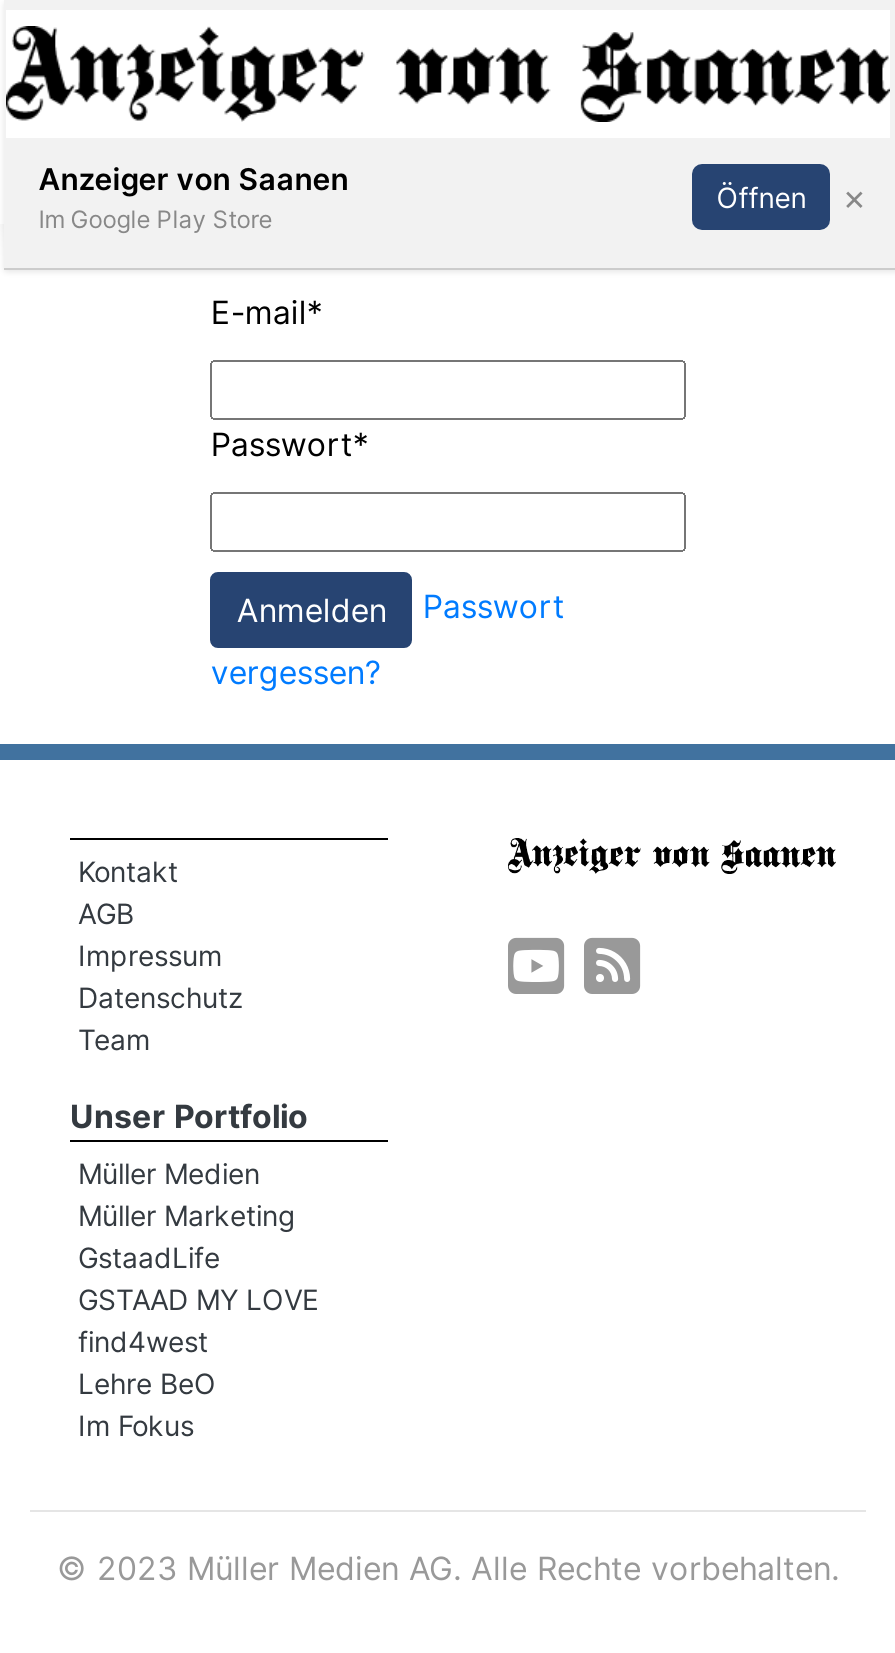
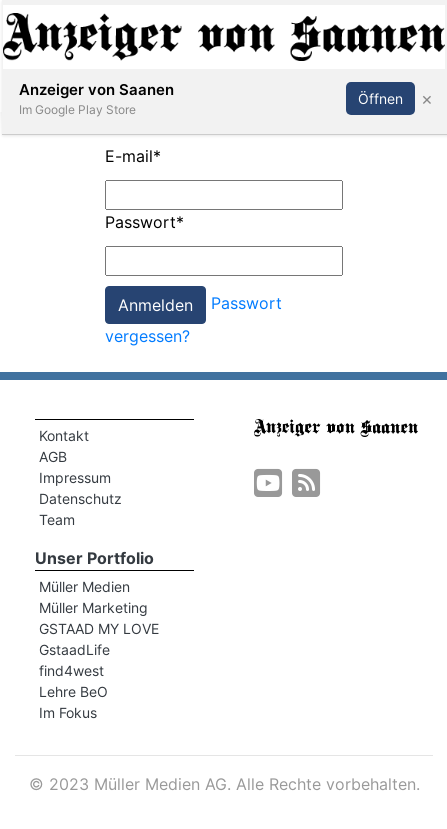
moved down: GstaadLife

moved up: GSTAAD MY LOVE
